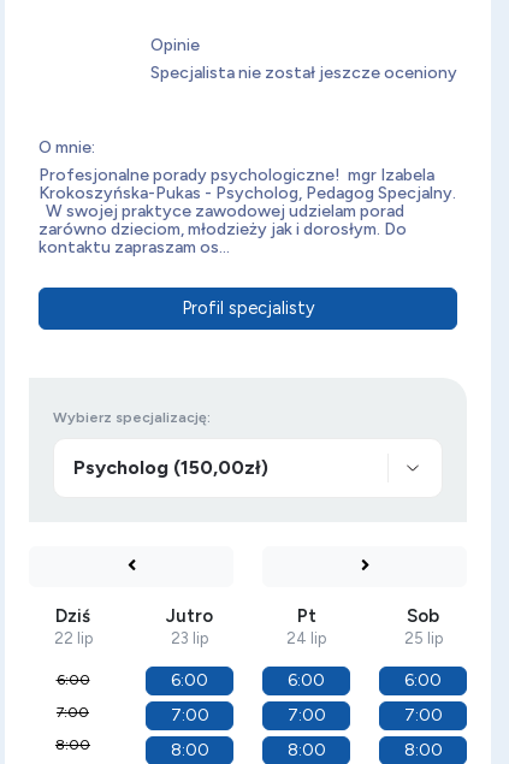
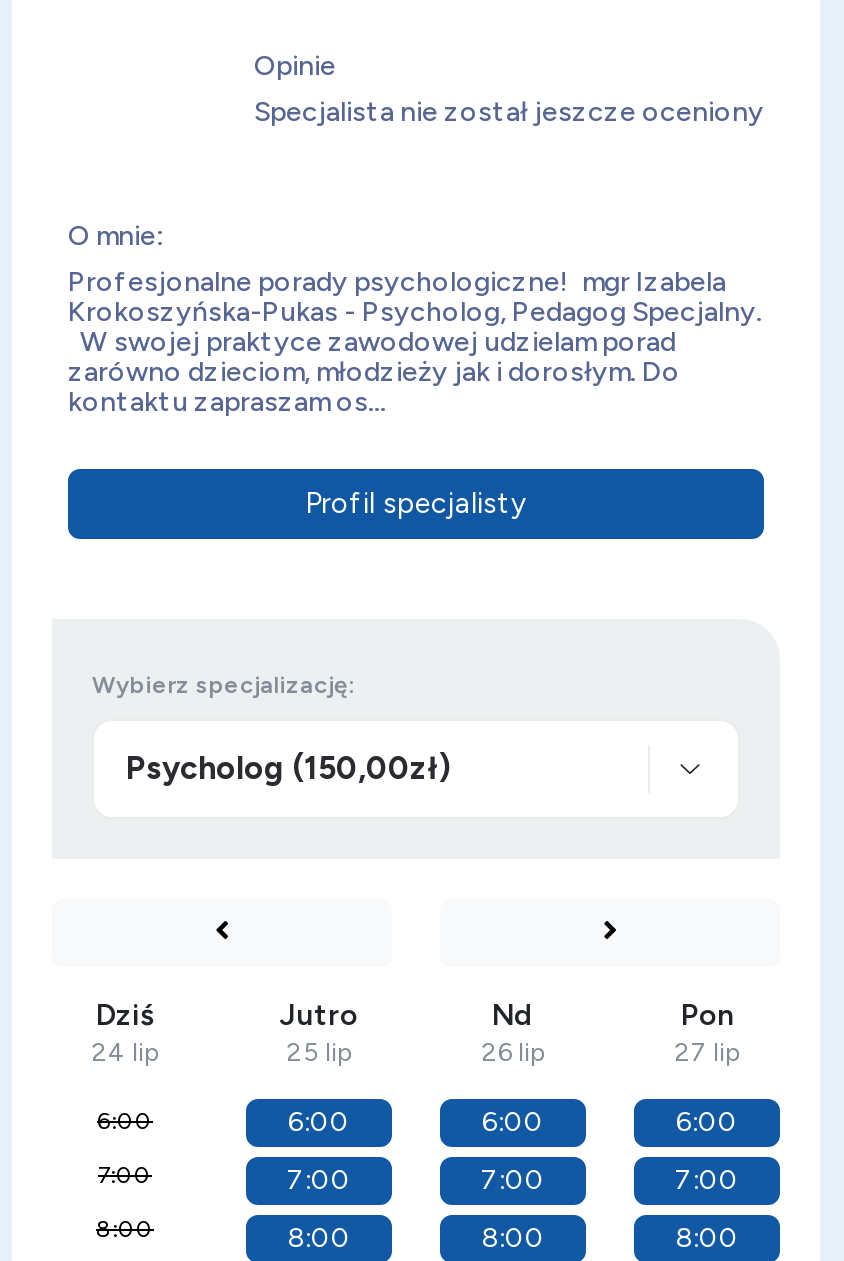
- Pt
- 24 lip
+ Nd
+ 26 lip

- Sob
- 25 lip
+ Pon
+ 27 lip

- 22 lip
+ 24 lip

- 23 lip
+ 25 lip
